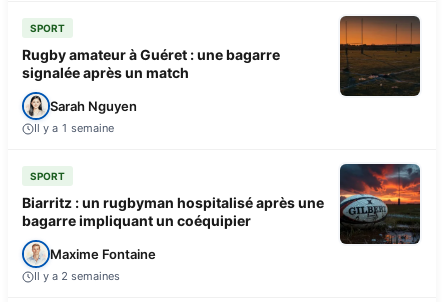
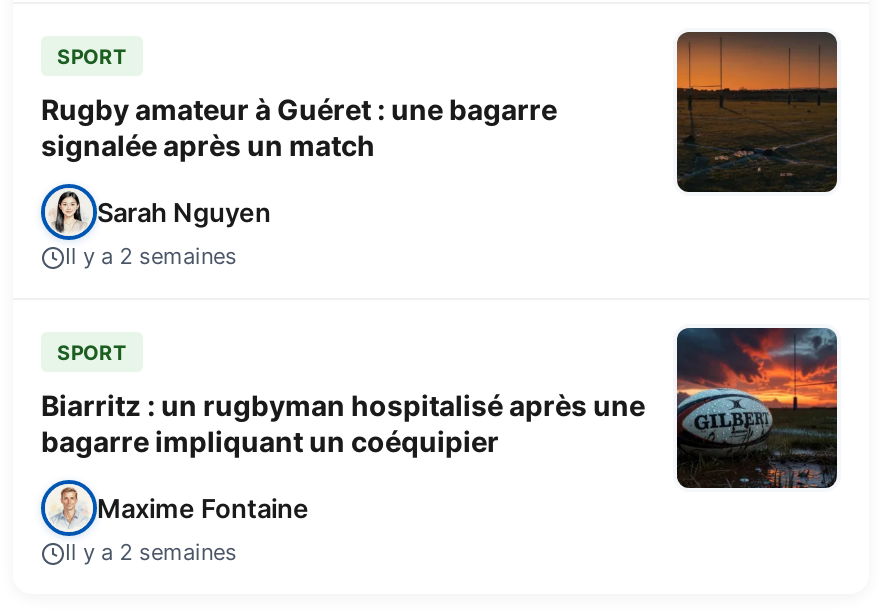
- Il y a 1 semaine
+ Il y a 2 semaines
